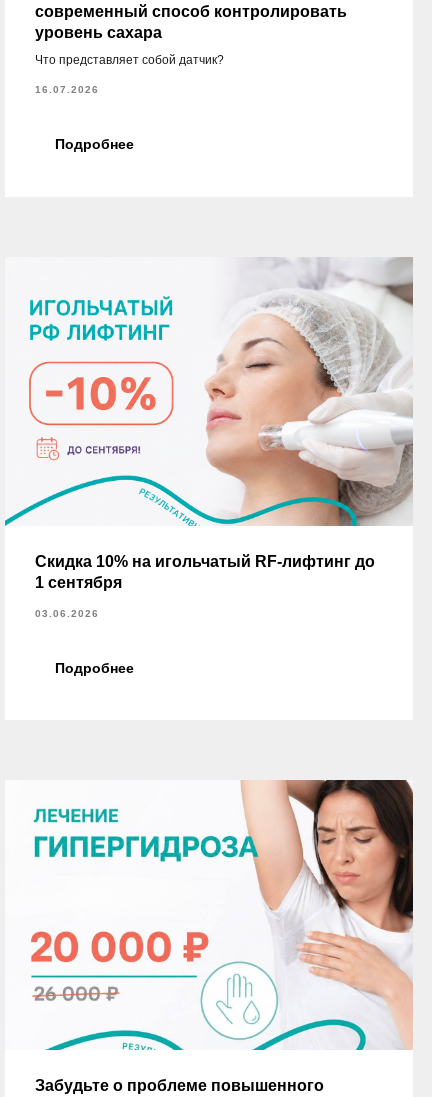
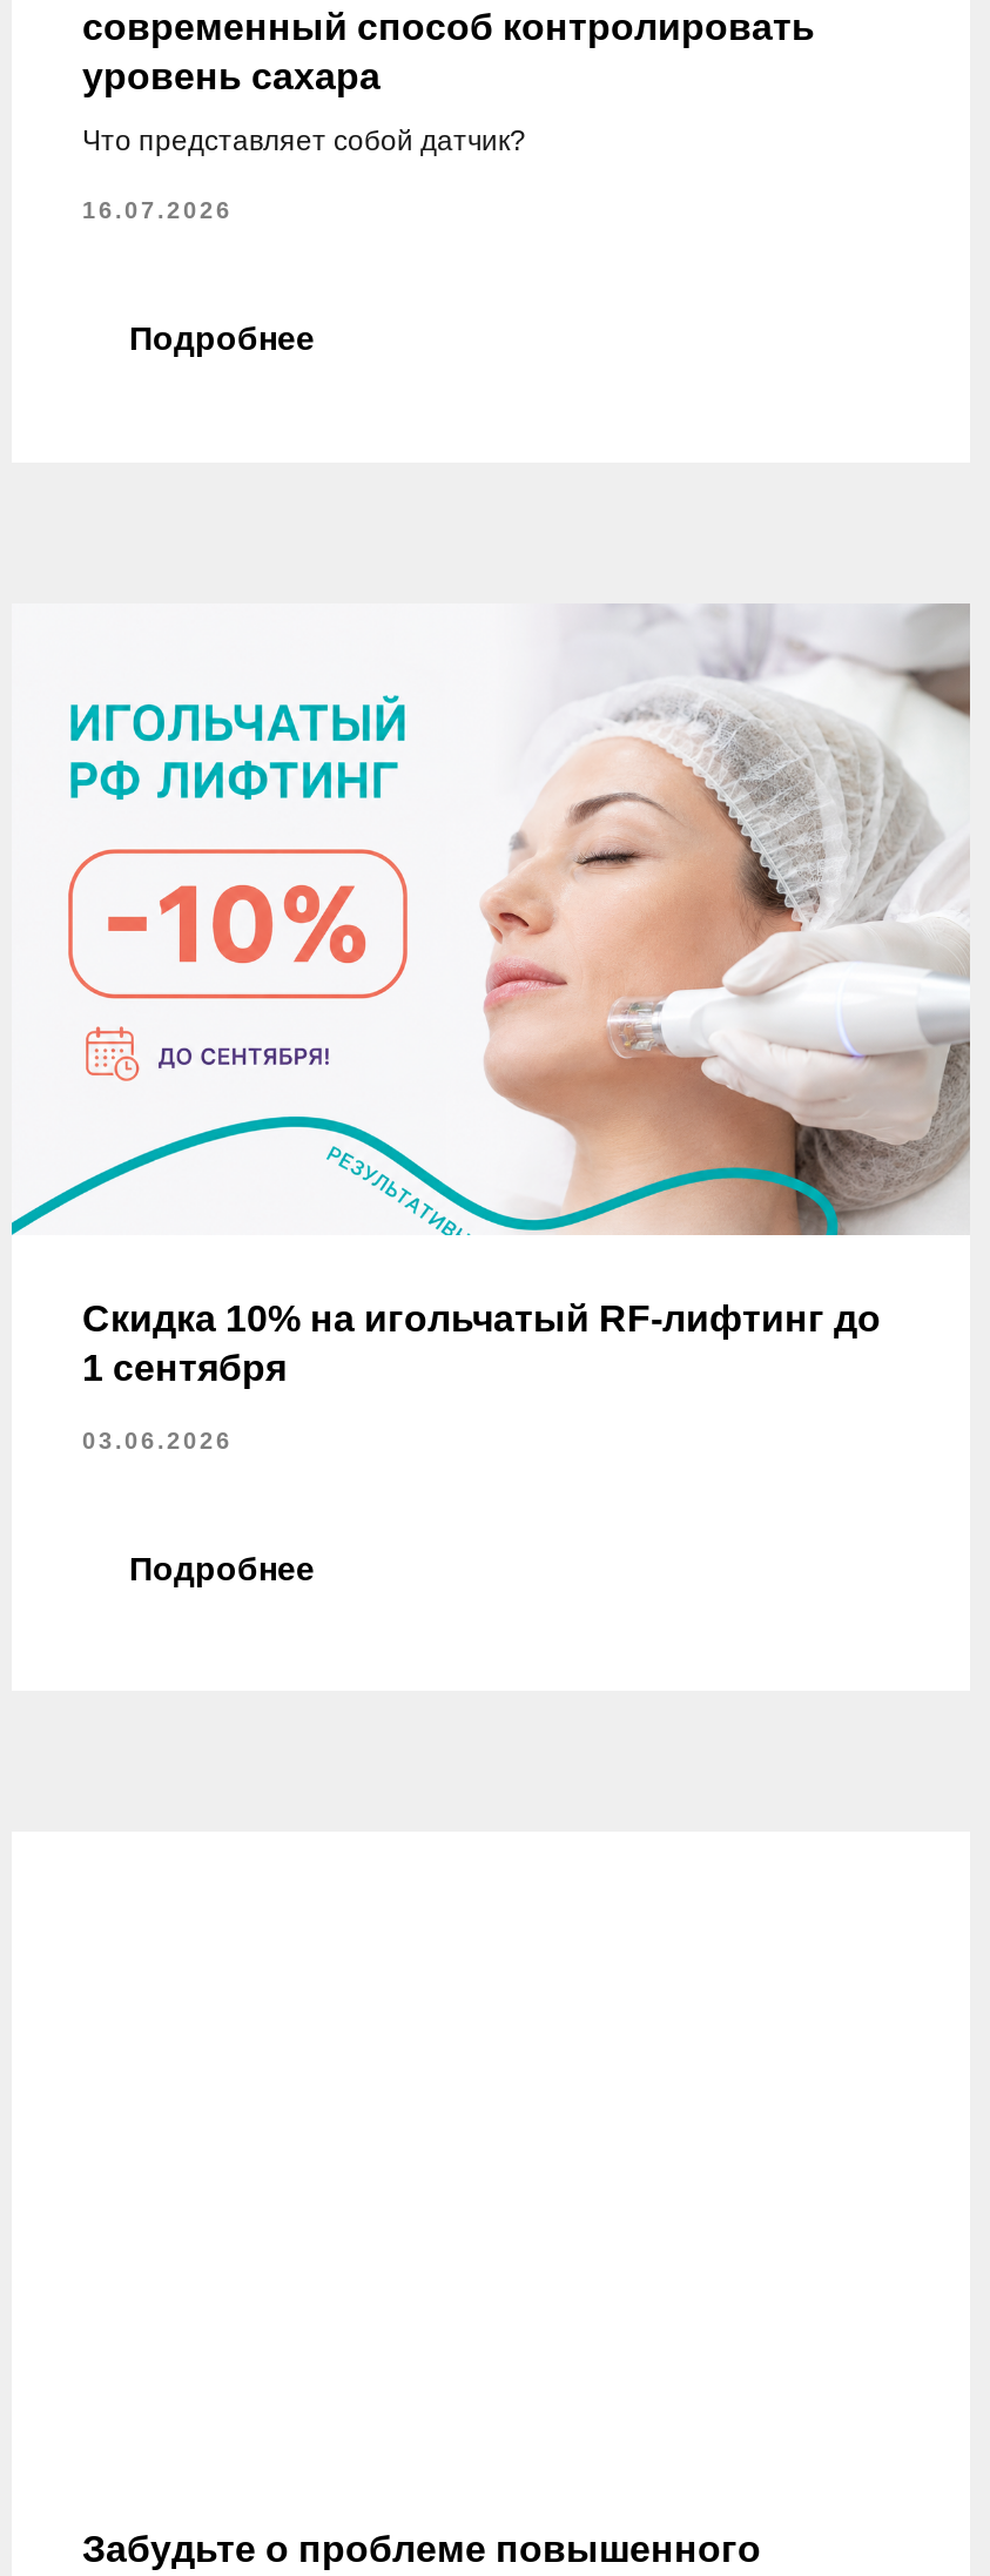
- [image]
